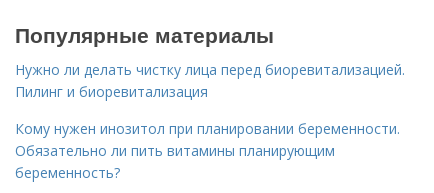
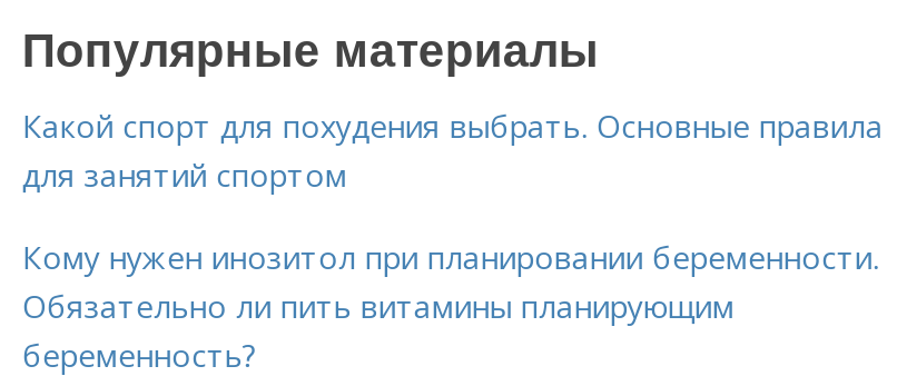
- Нужно ли делать чистку лица перед биоревитализацией.
- Пилинг и биоревитализация
+ Какой спорт для похудения выбрать. Основные правила
+ для занятий спортом
